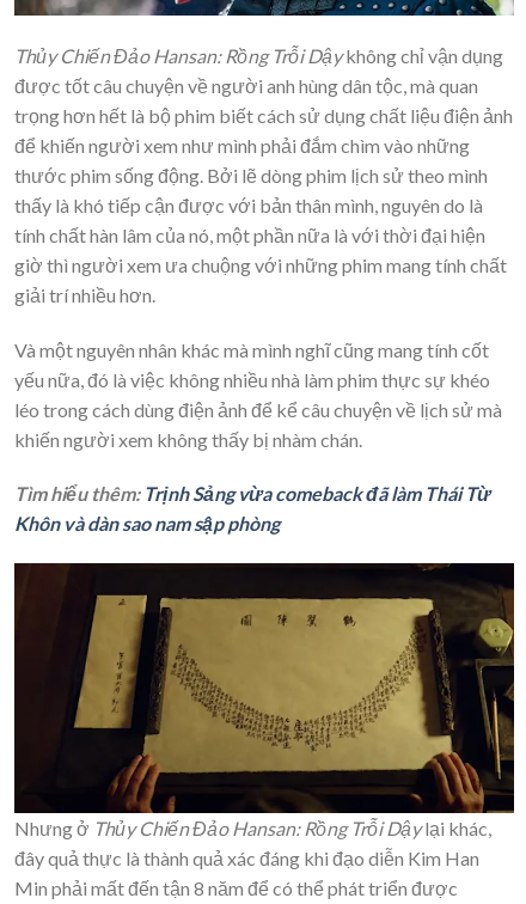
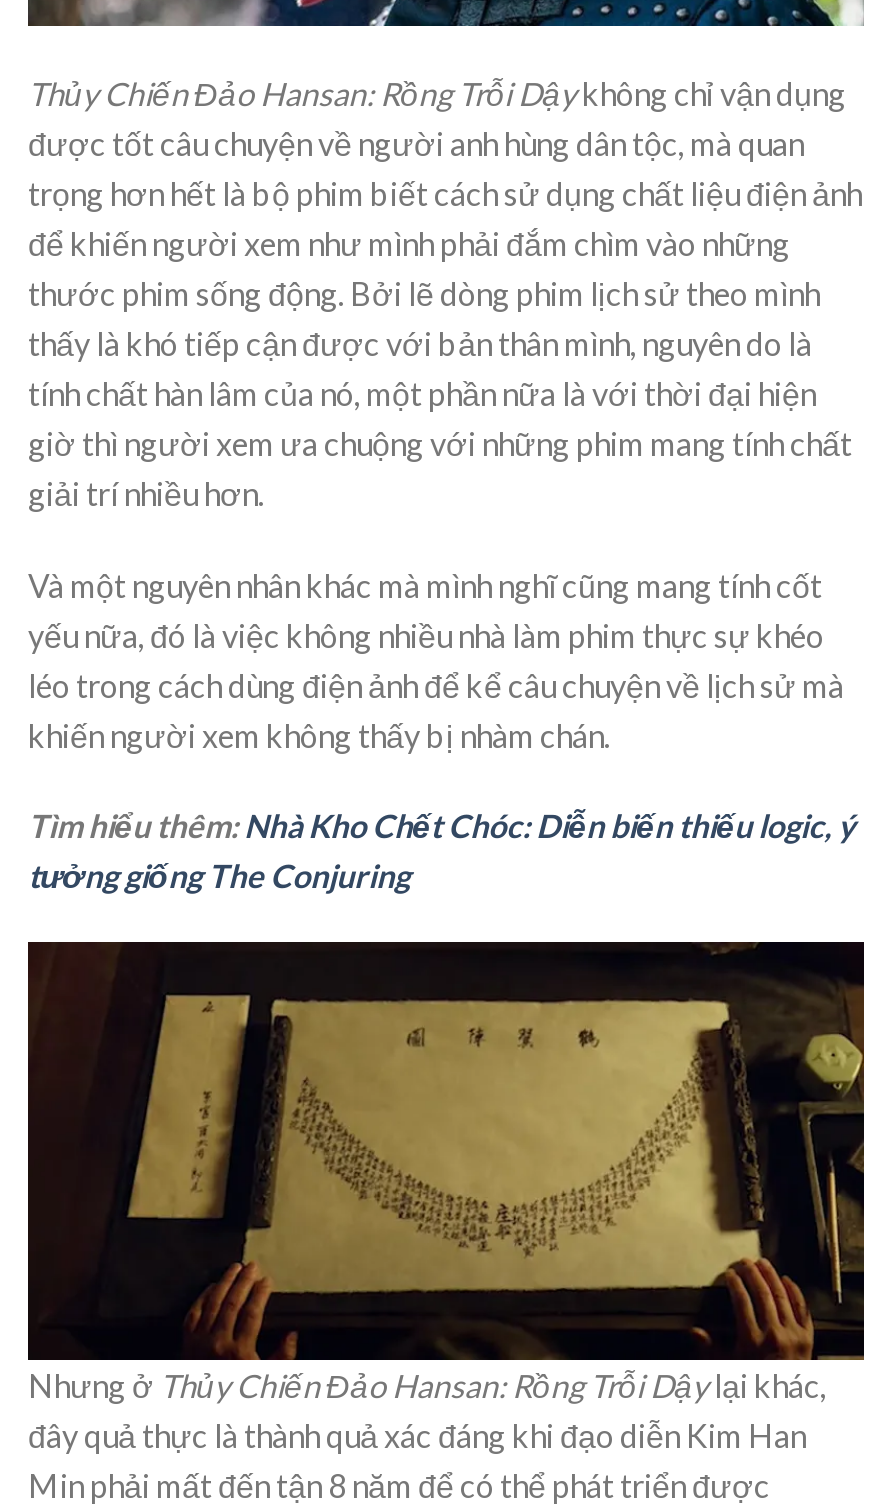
- Tìm hiểu thêm: Trịnh Sảng vừa comeback đã làm Thái Từ
- Khôn và dàn sao nam sập phòng
+ Tìm hiểu thêm: Nhà Kho Chết Chóc: Diễn biến thiếu logic, ý
+ tưởng giống The Conjuring
